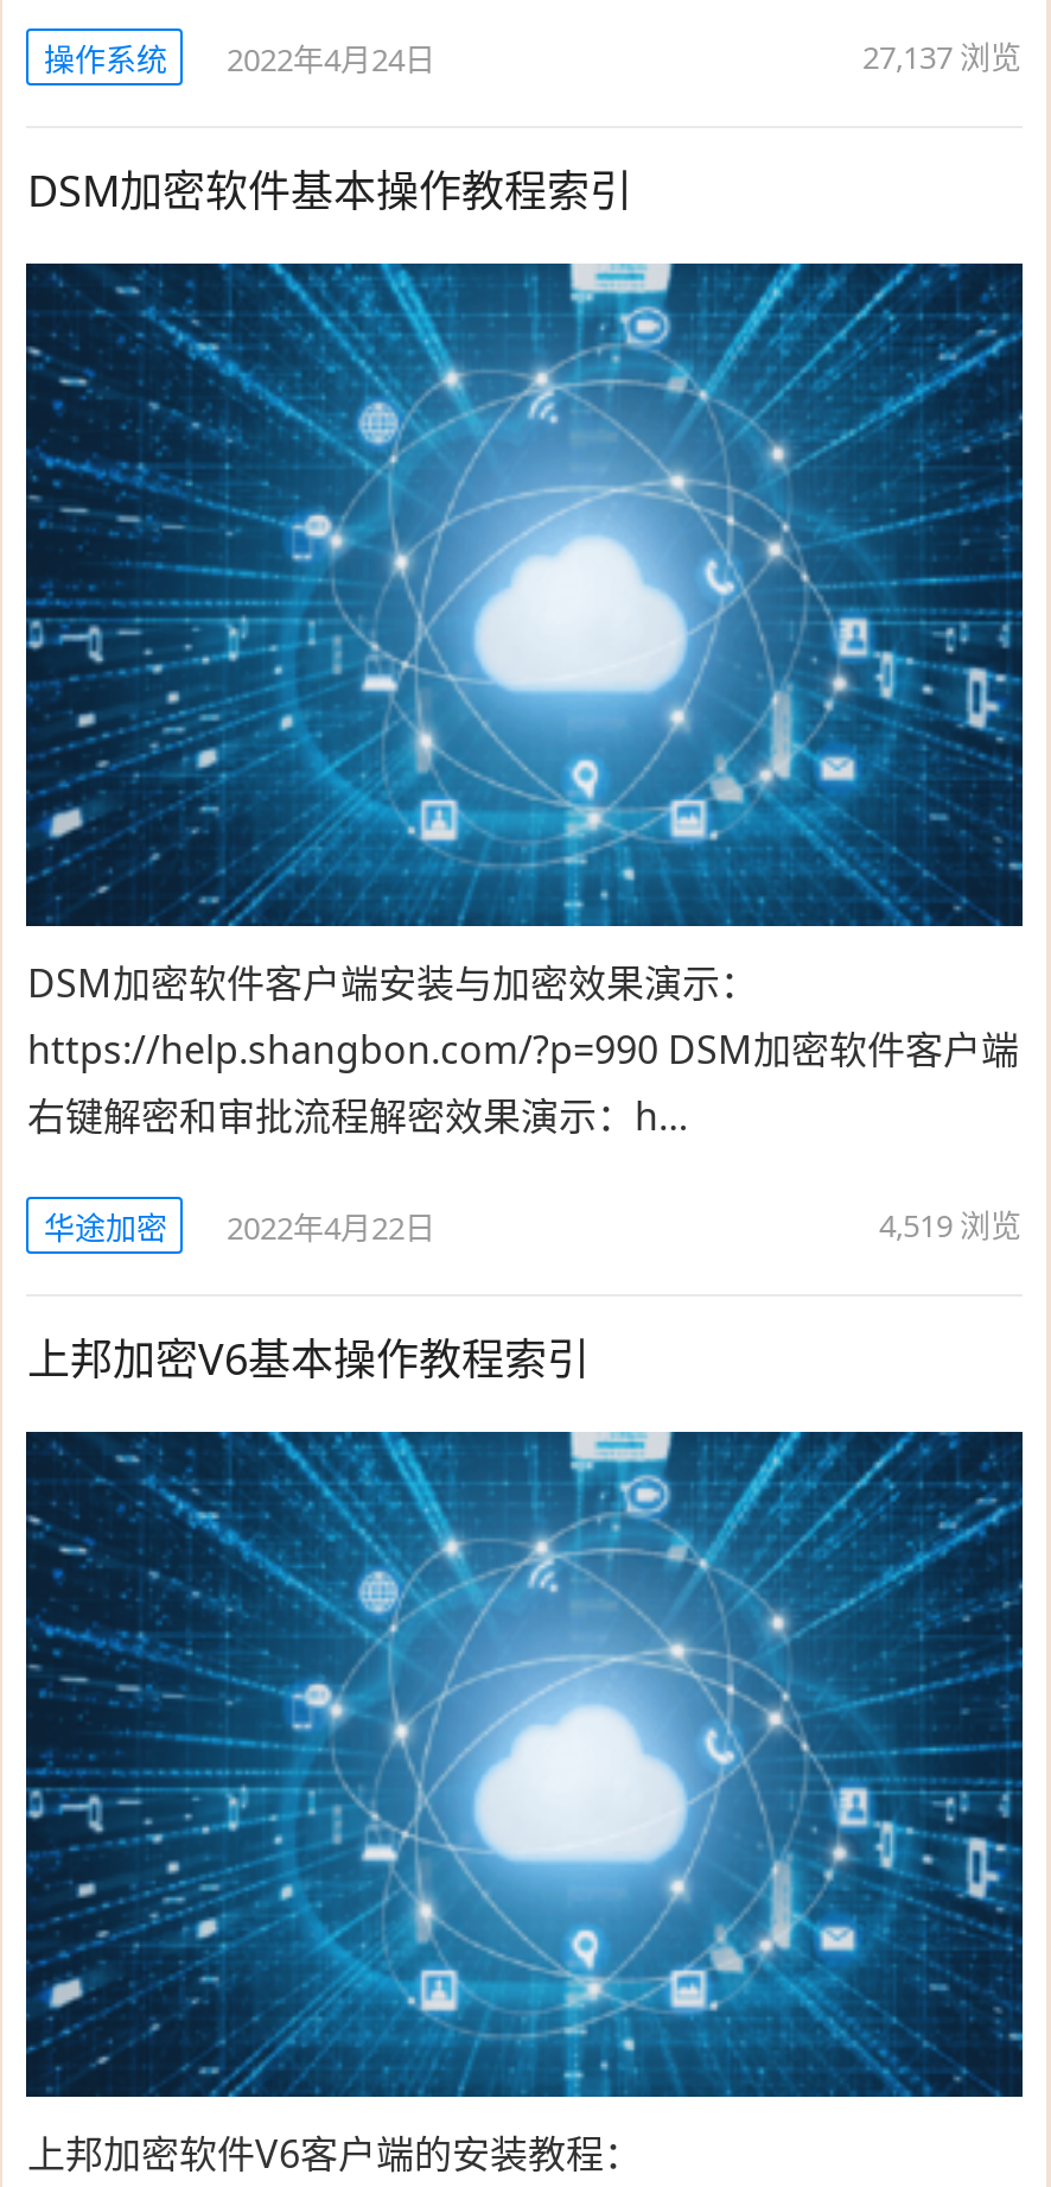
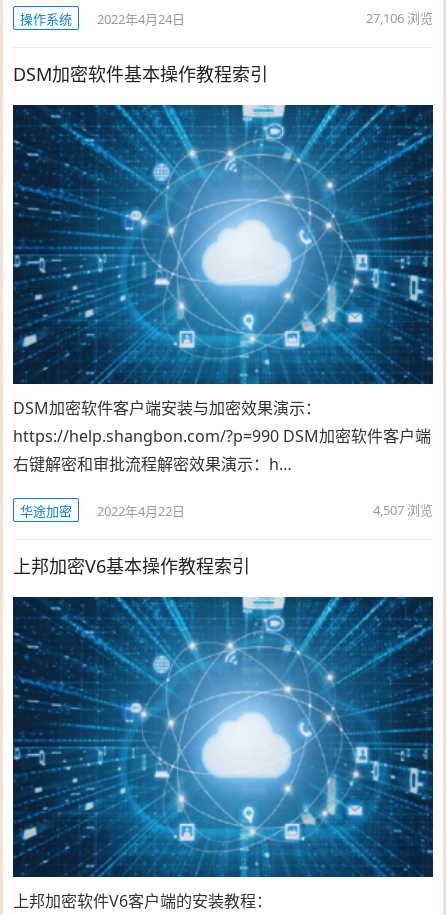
- 27,137浏览
+ 27,106浏览

- 4,519浏览
+ 4,507浏览
